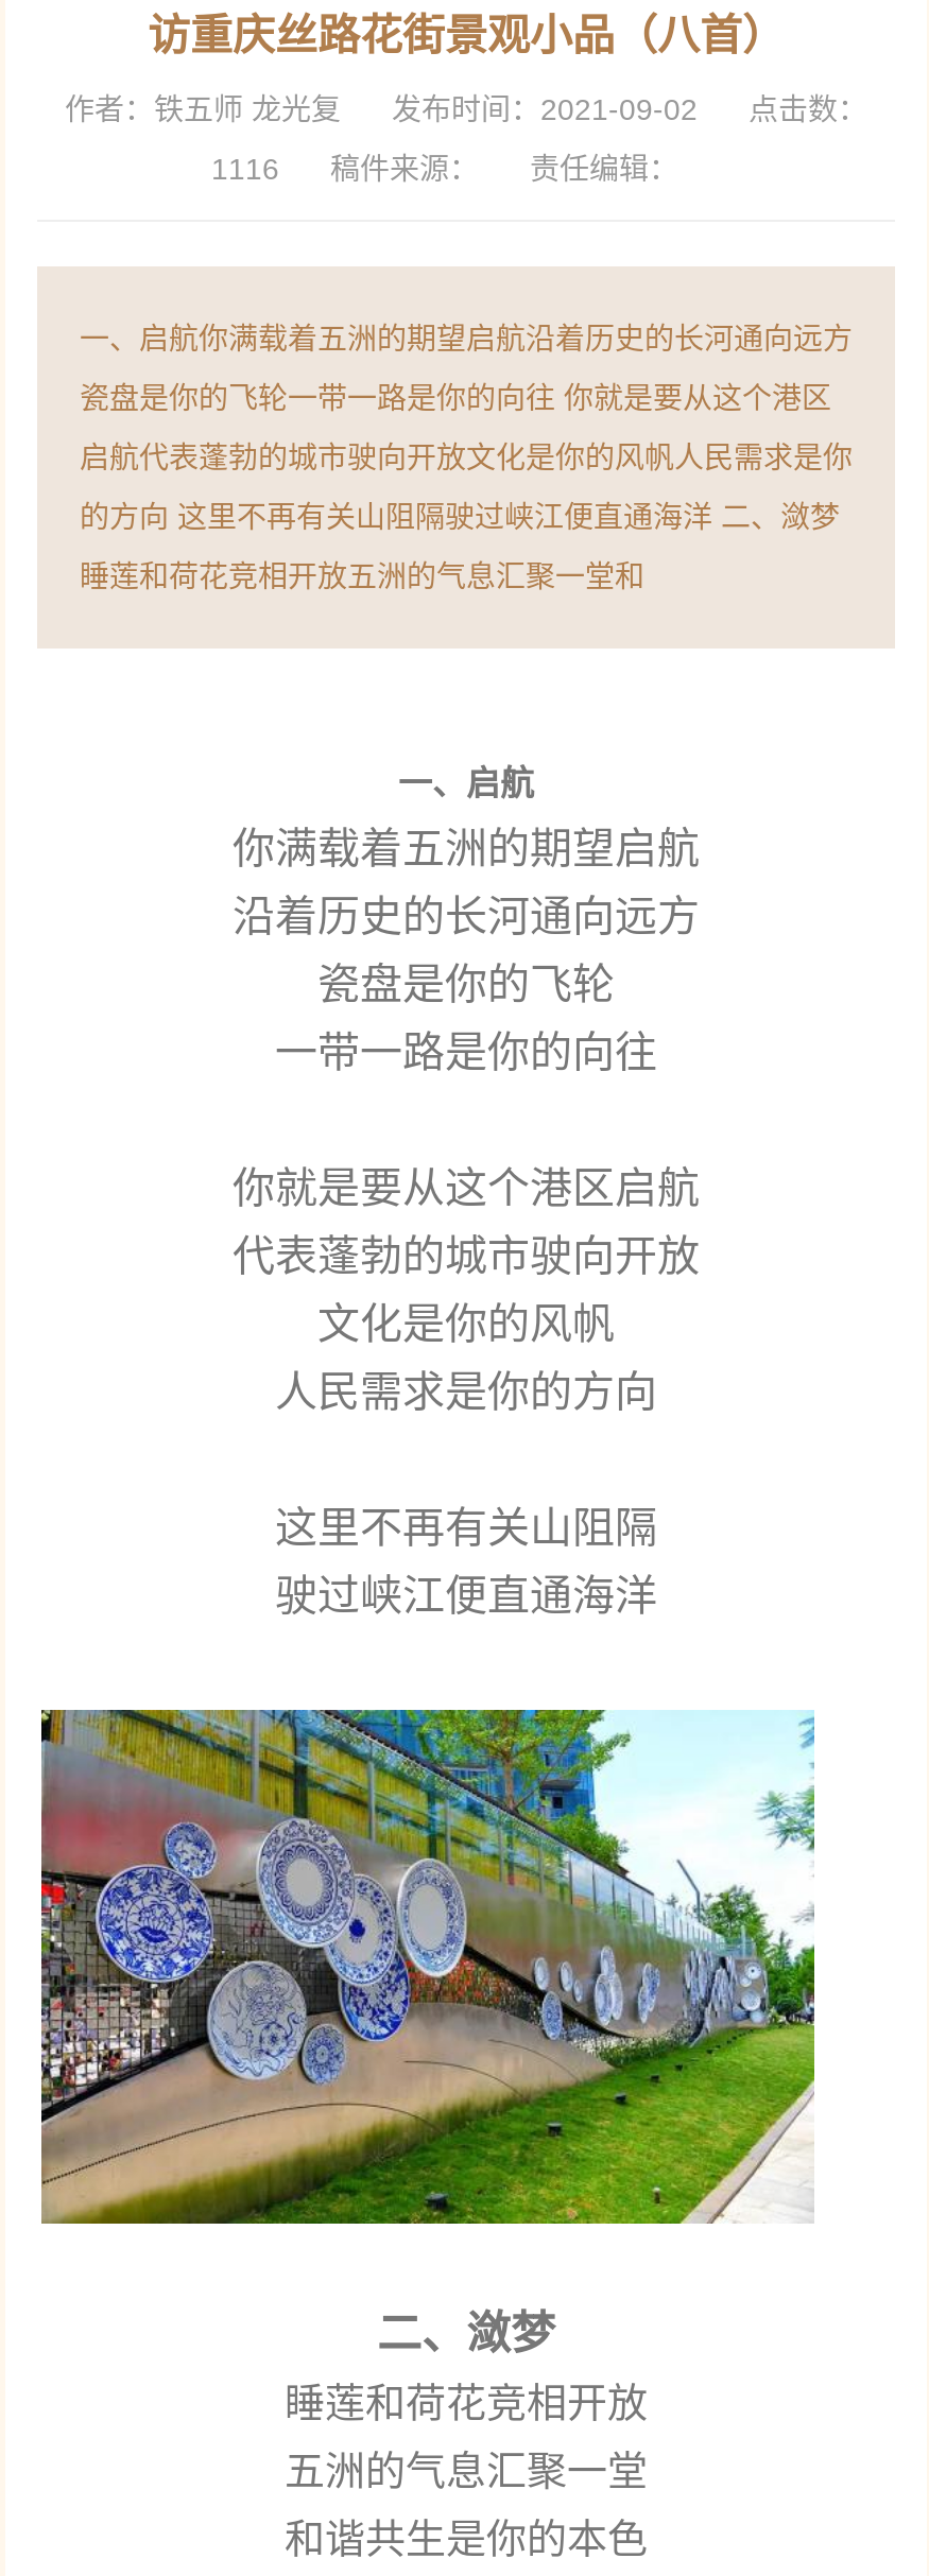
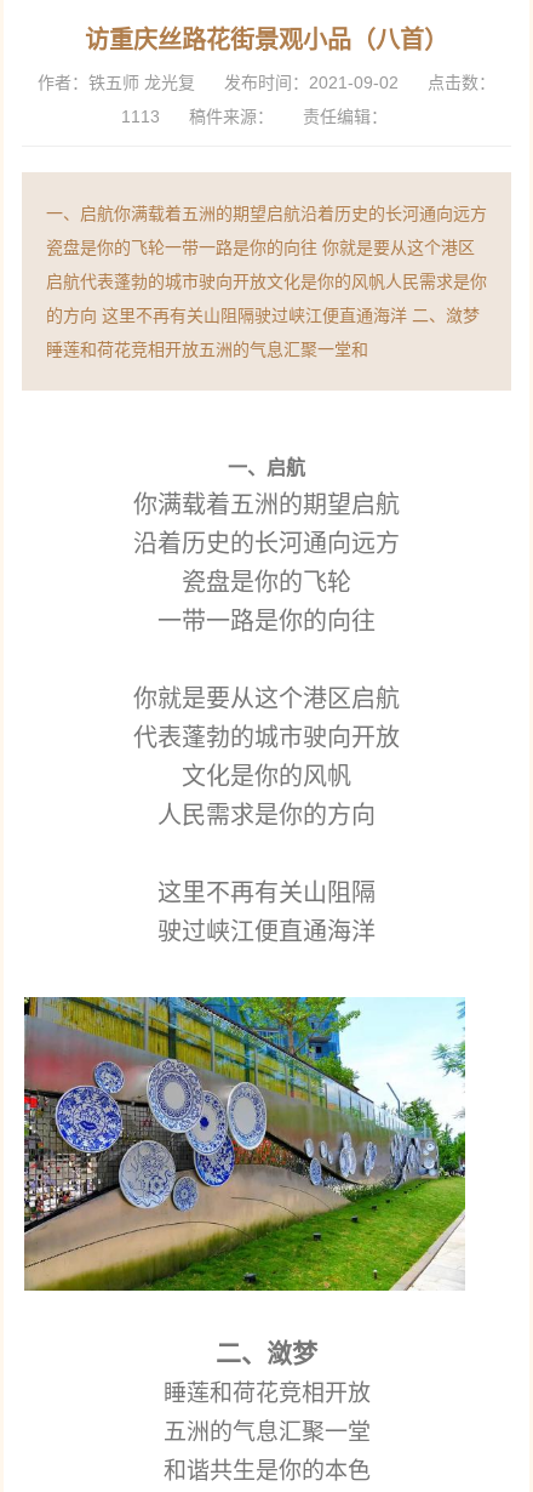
- 1116 稿件来源： 责任编辑：
+ 1113 稿件来源： 责任编辑：
